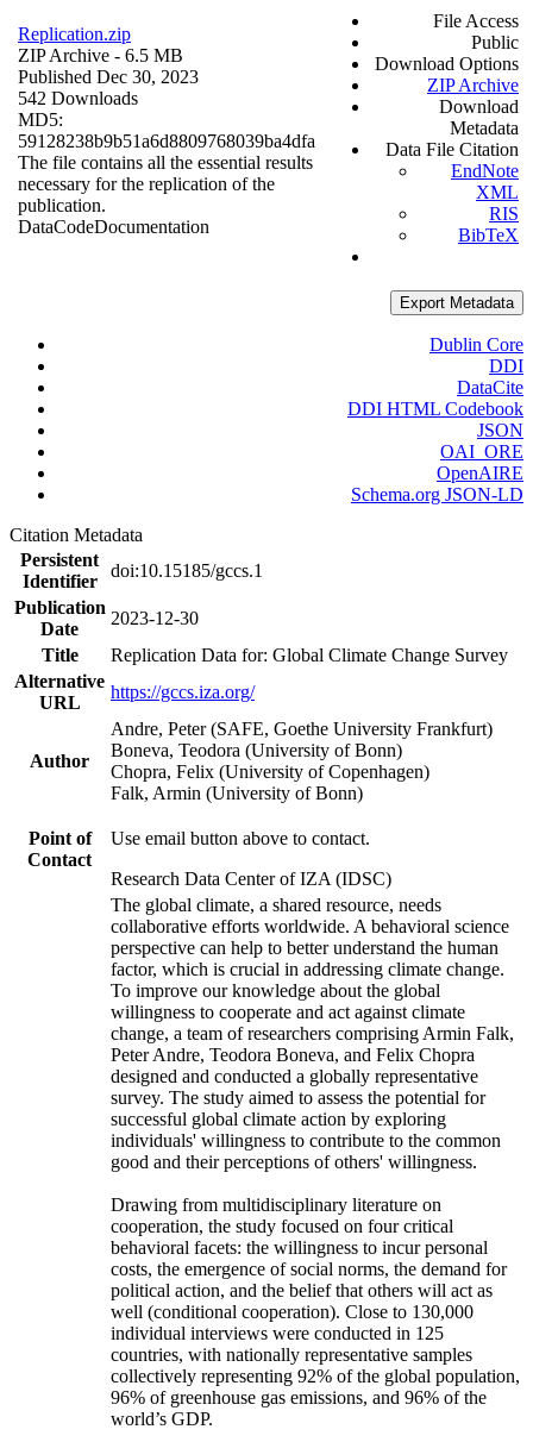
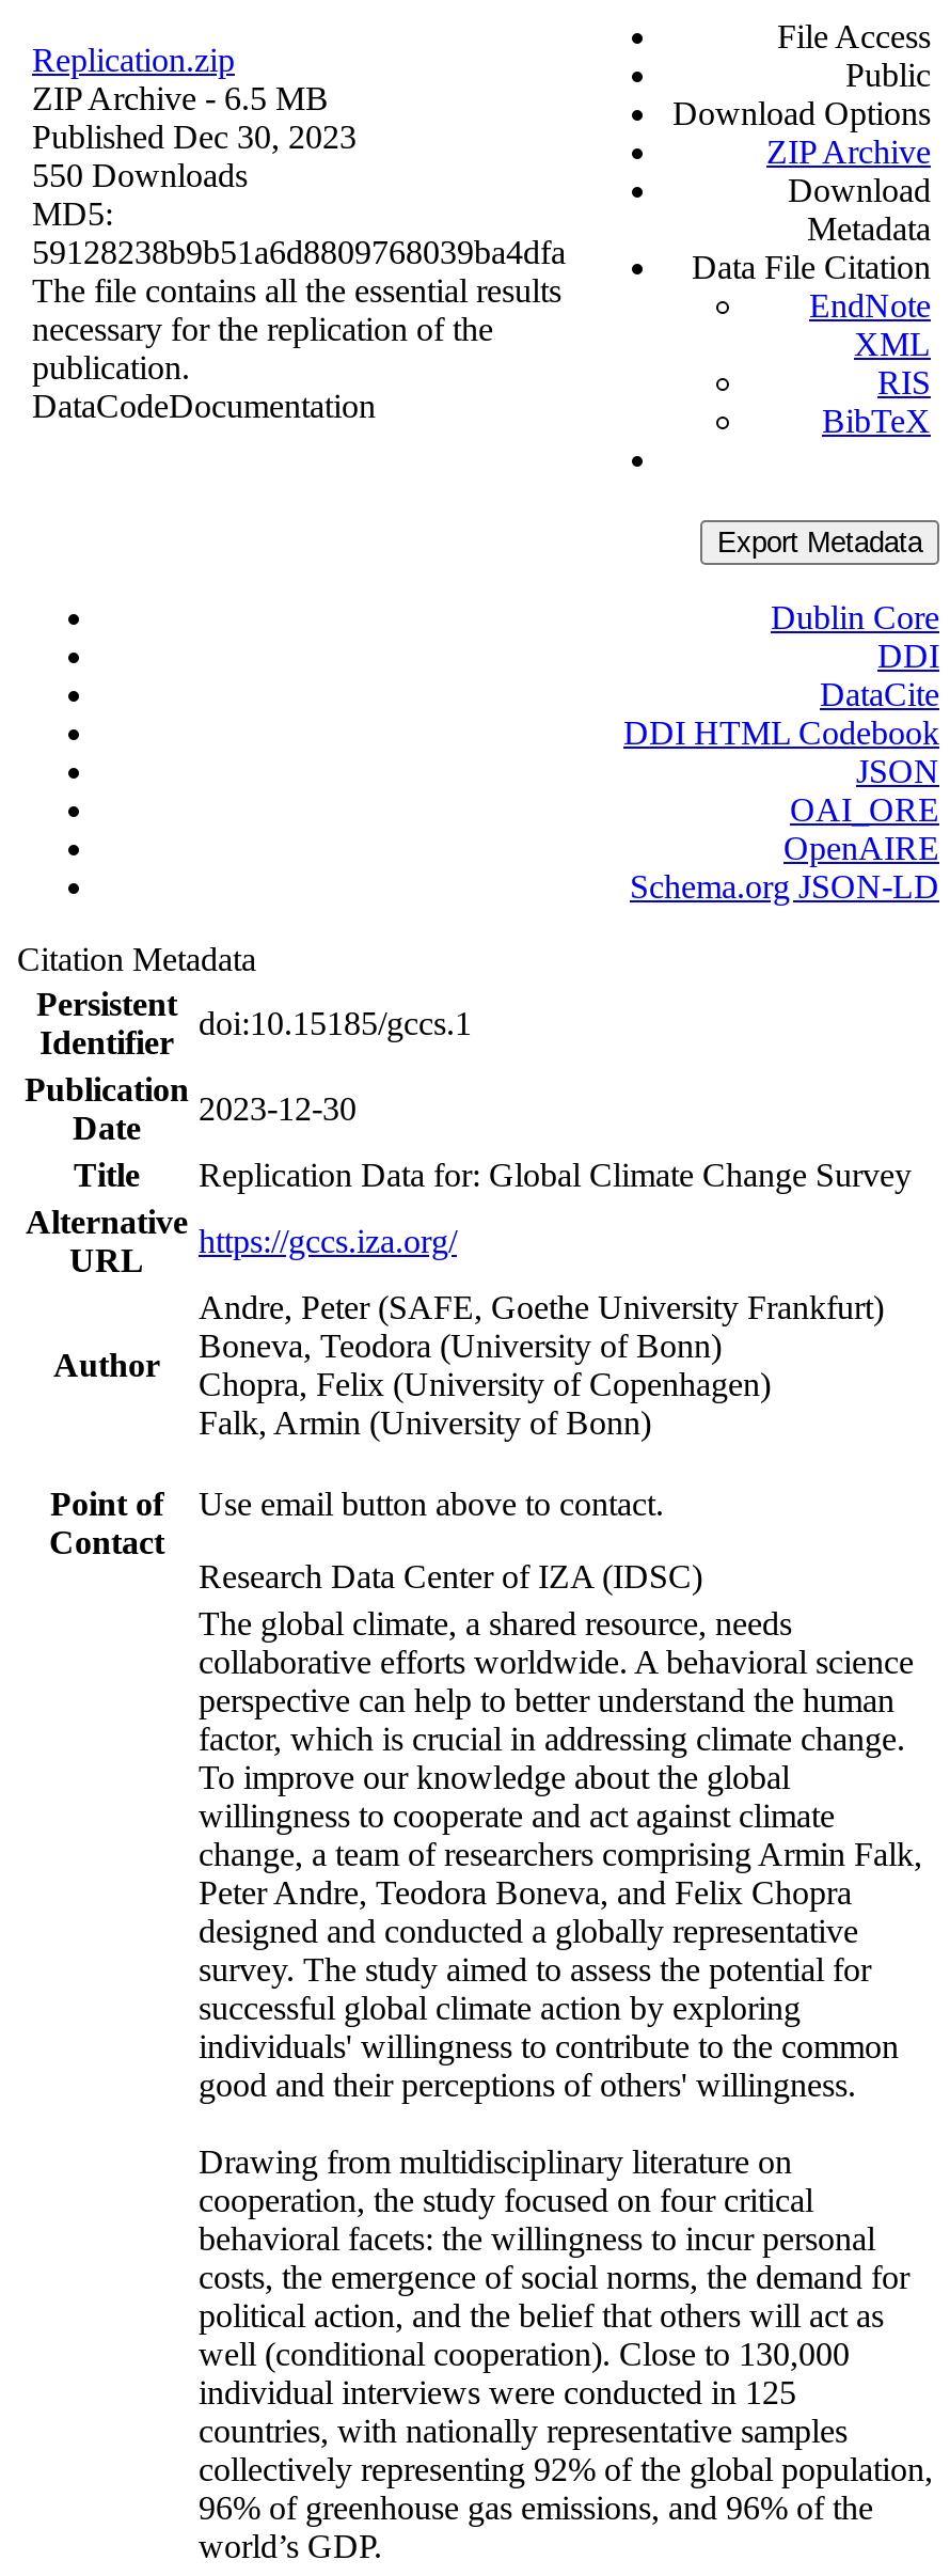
- 542 Downloads
+ 550 Downloads
